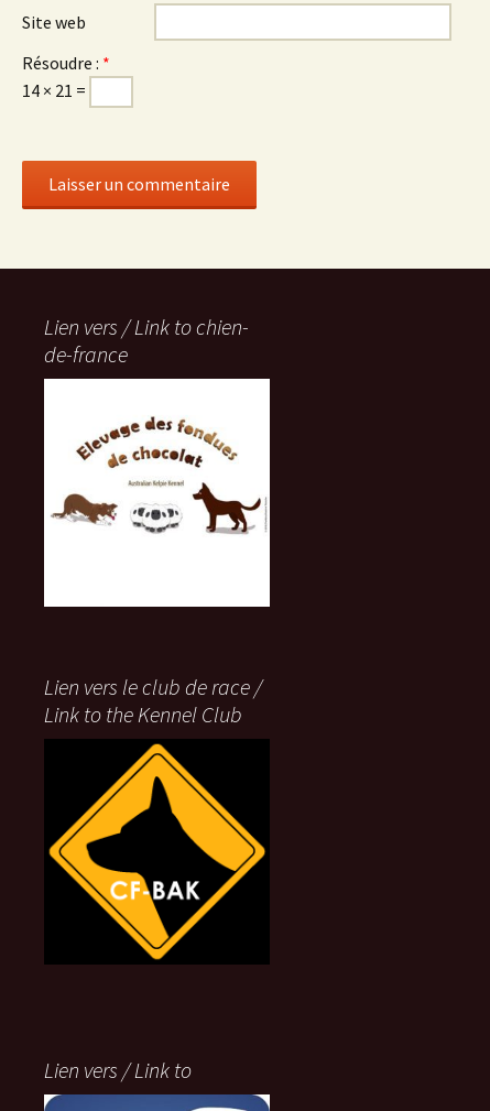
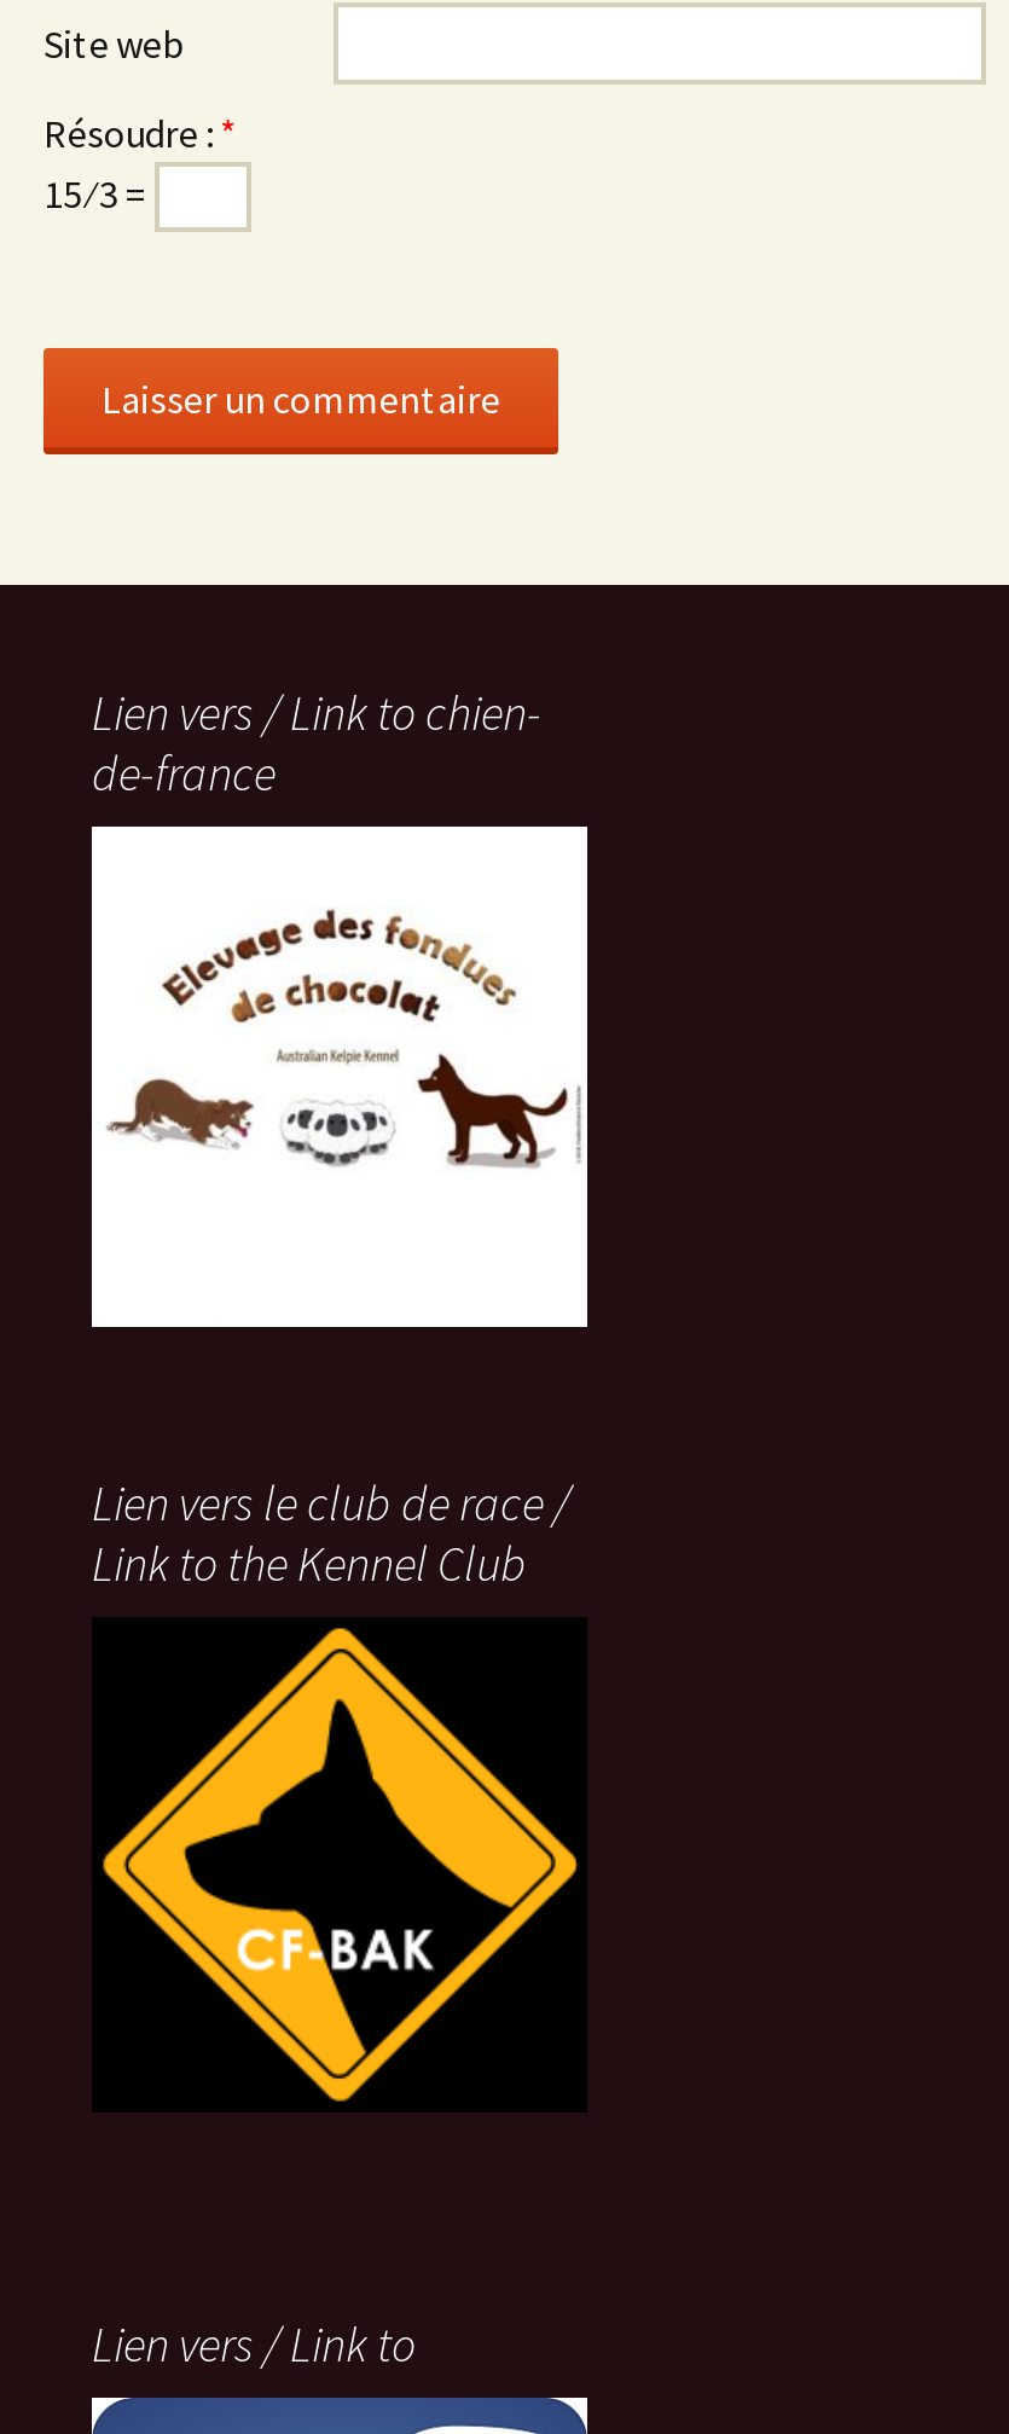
- 14 × 21 =
+ 15 ⁄ 3 =
